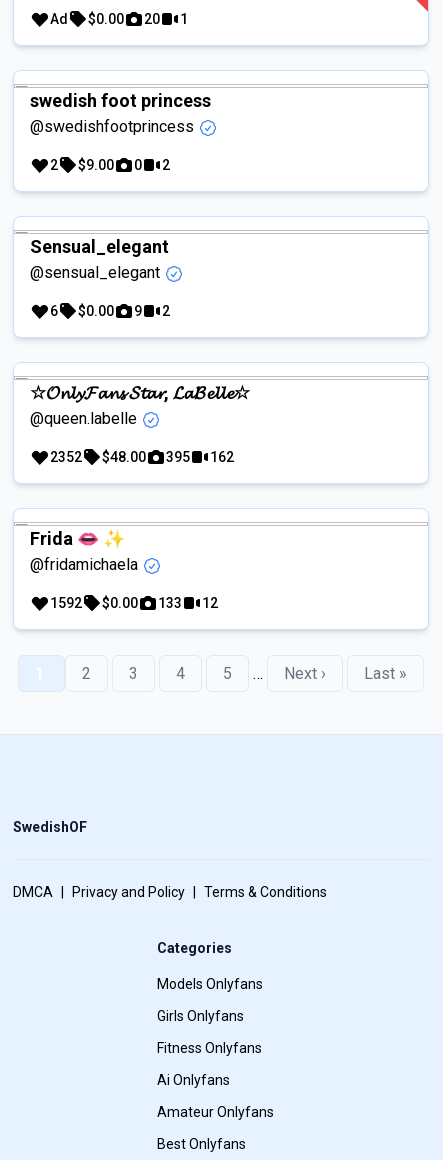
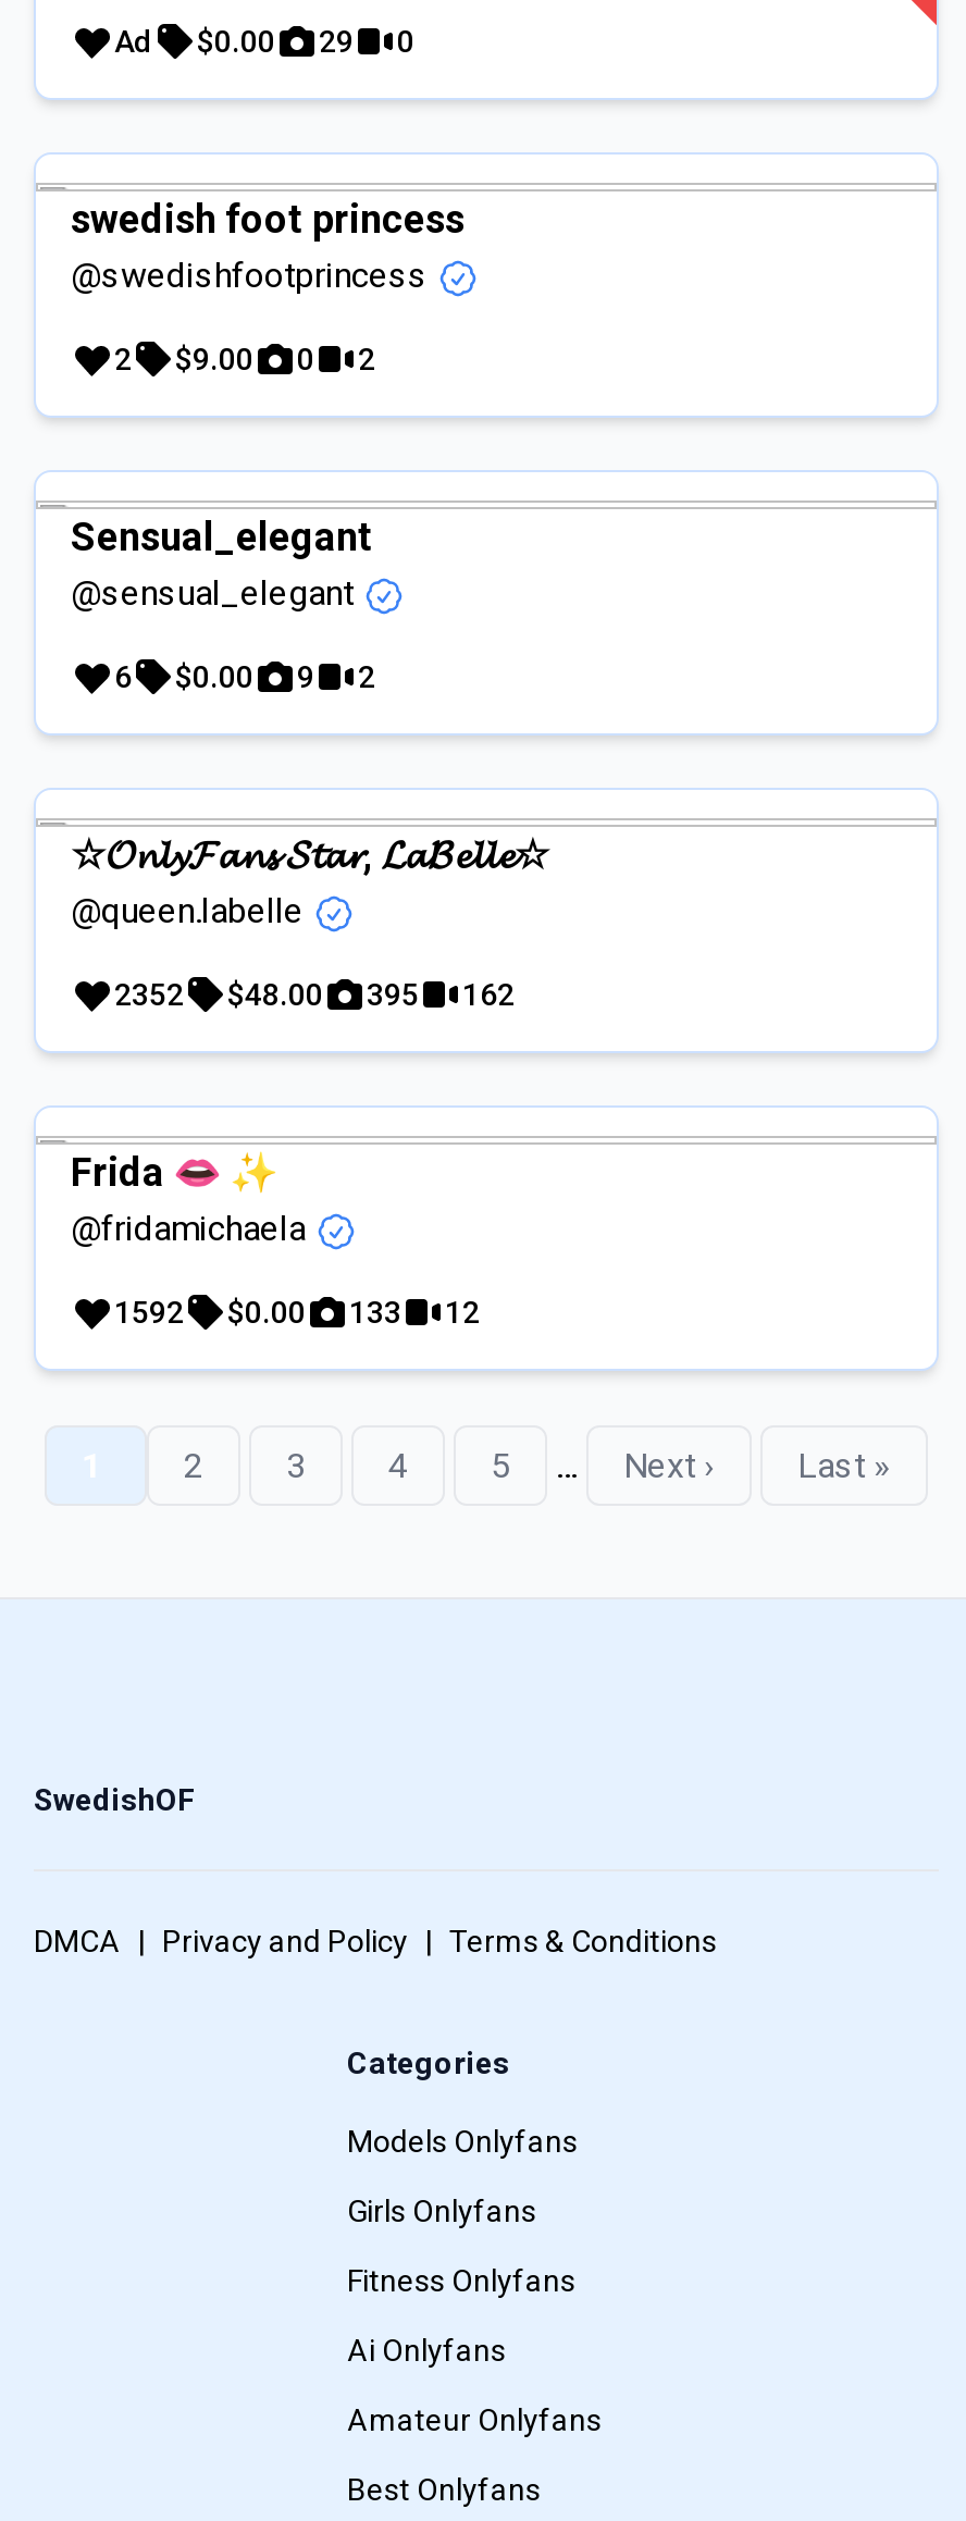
- 20
+ 29

- 1
+ 0
